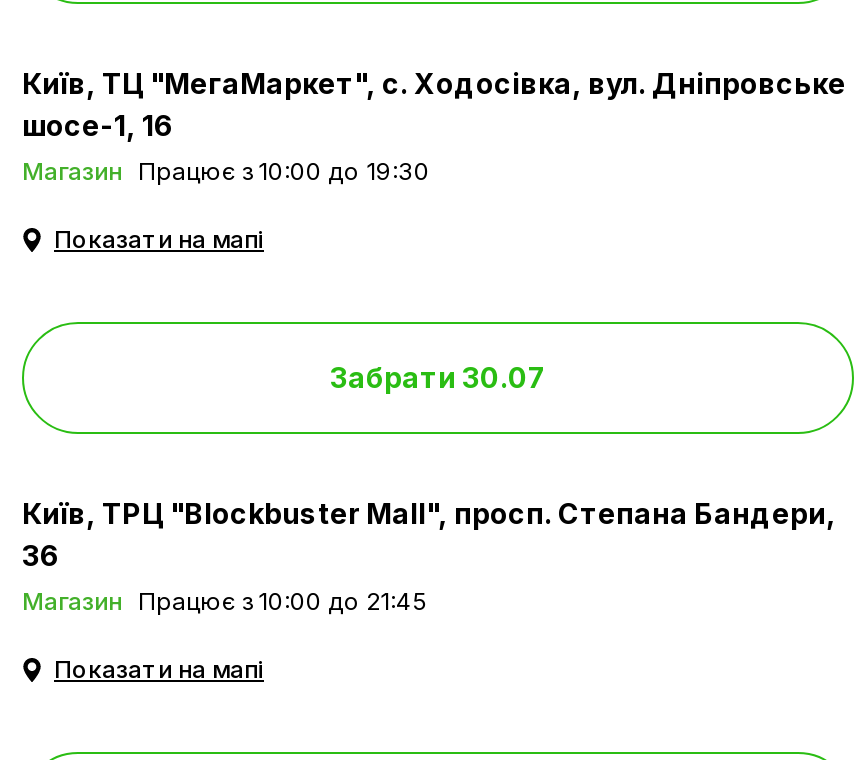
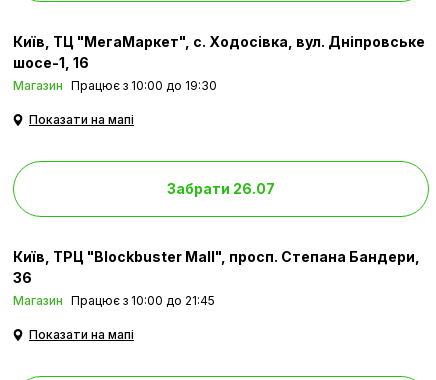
- Забрати 30.07
+ Забрати 26.07
